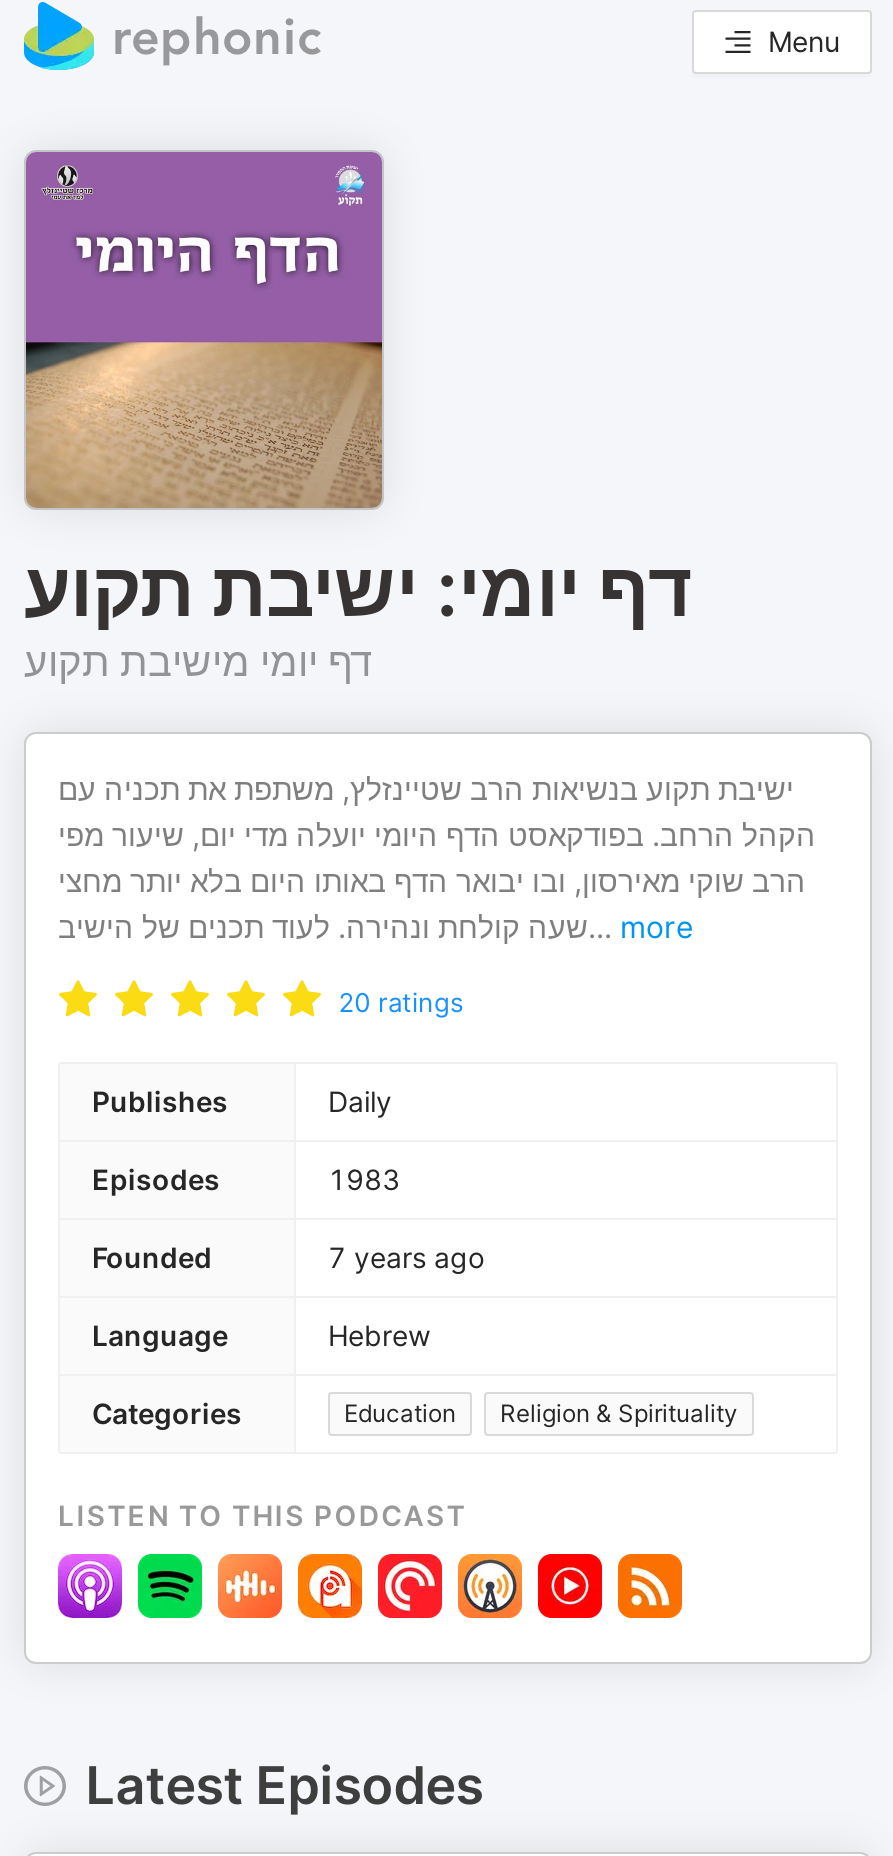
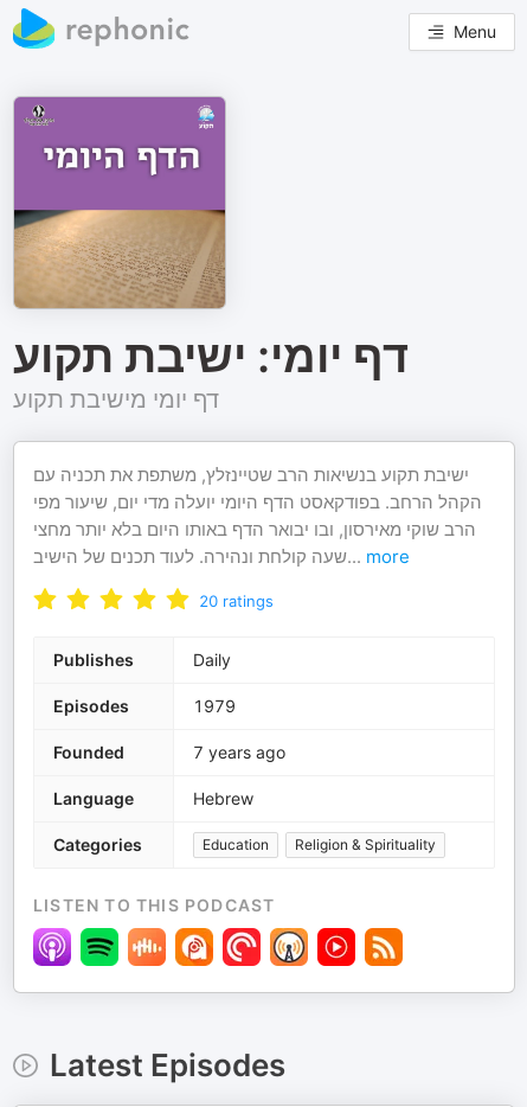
- 1983
+ 1979
